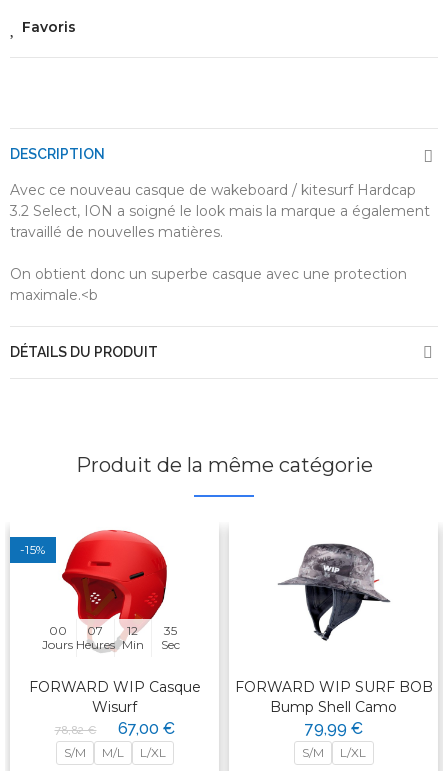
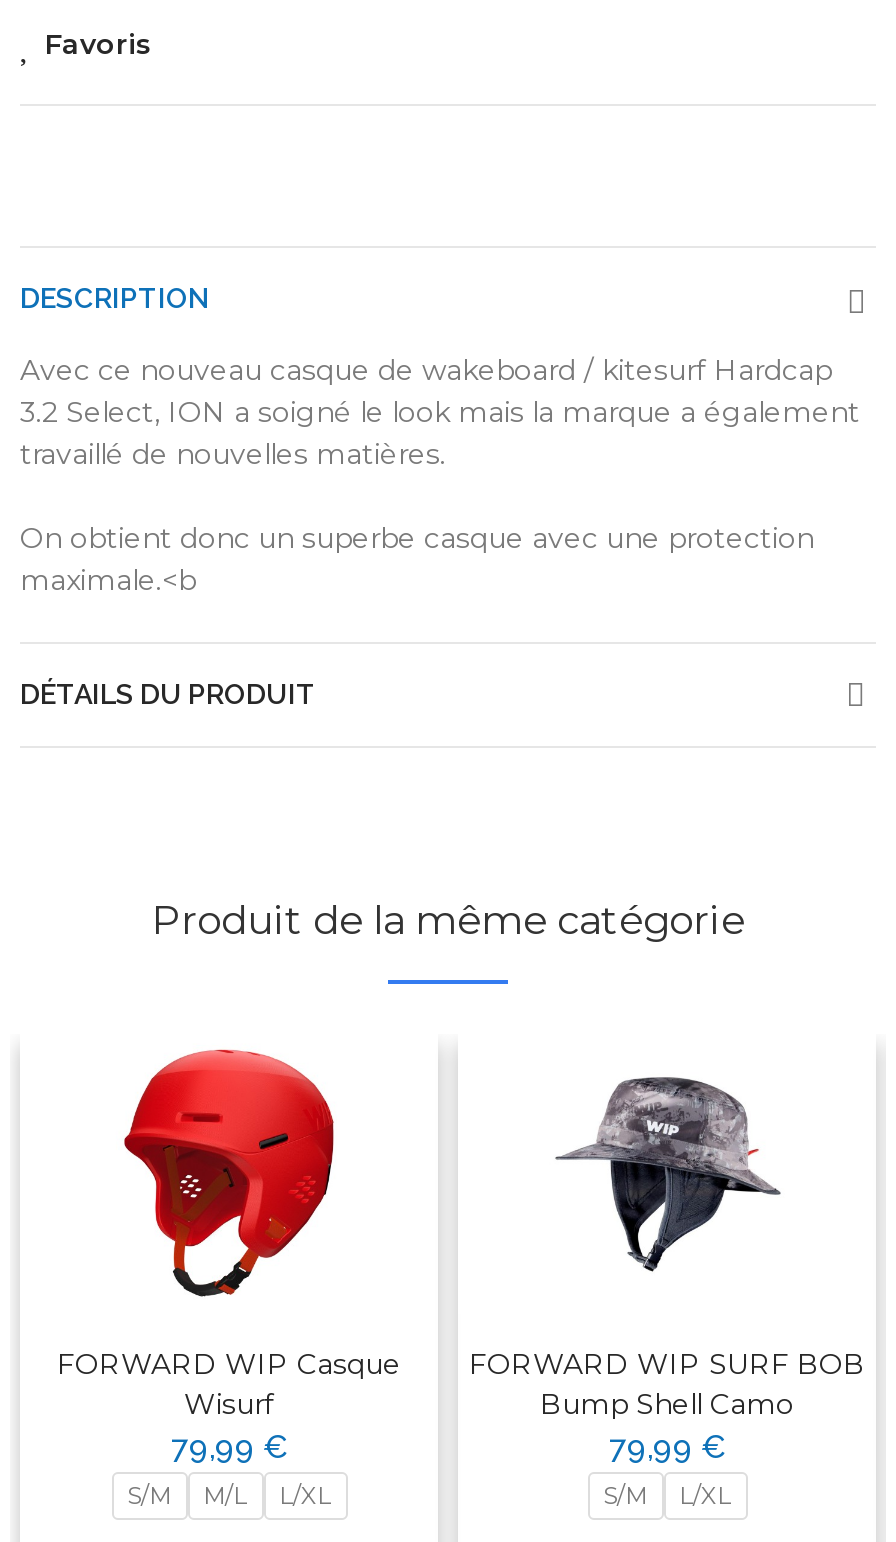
- -15%

- 00
- Jours

- 07
- Heures

- 12
- Min

- 35
- Sec

- 78,82 €
- 67,00 €
+ 79,99 €
